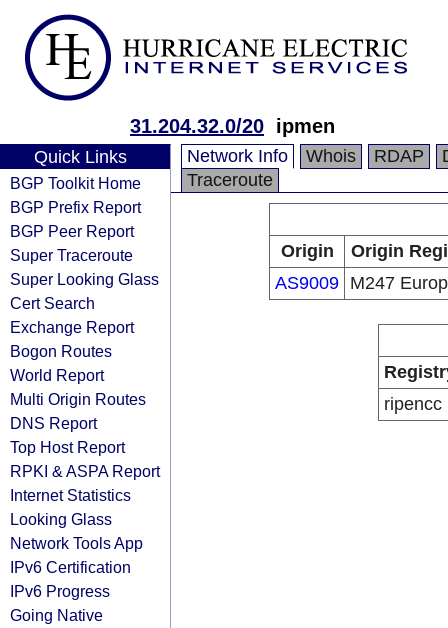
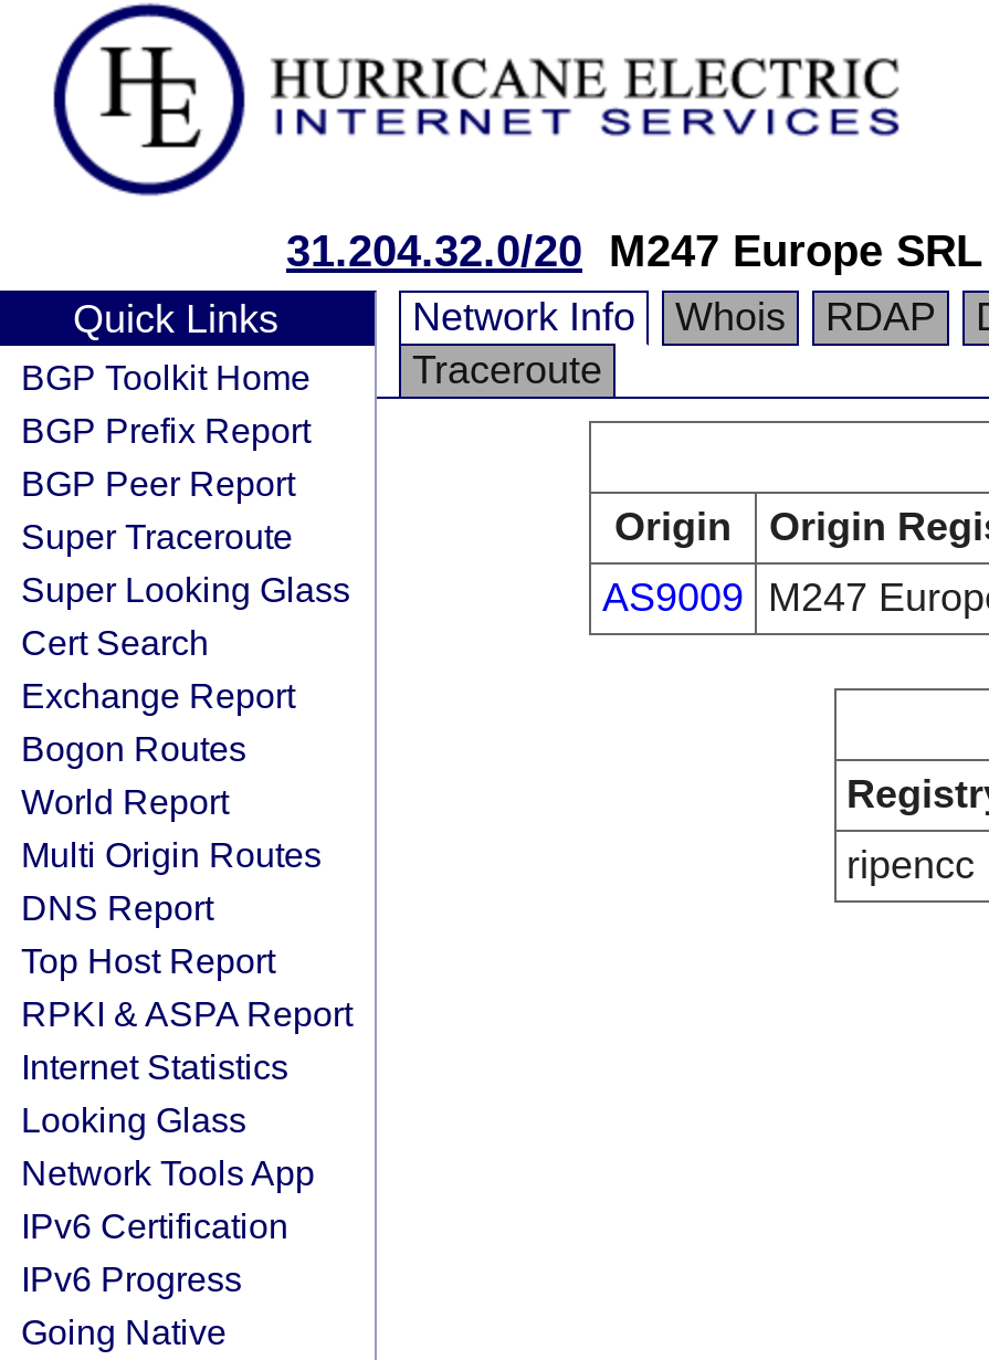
- 31.204.32.0/20 ipmen
+ 31.204.32.0/20 M247 Europe SRL
